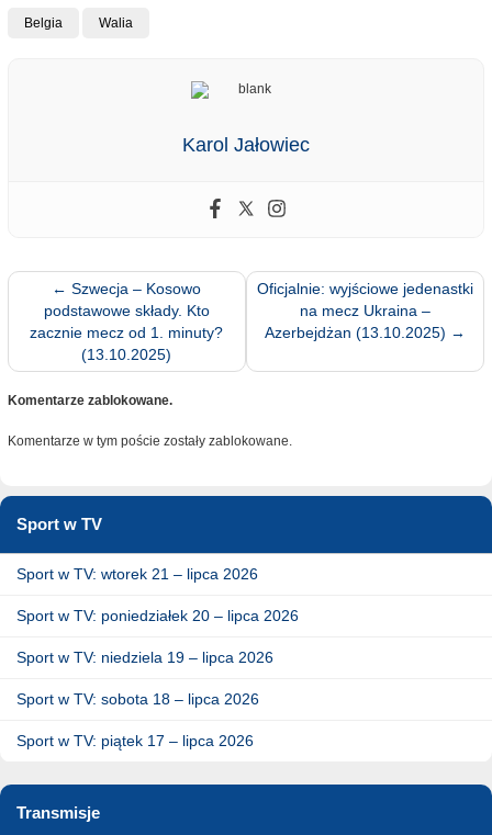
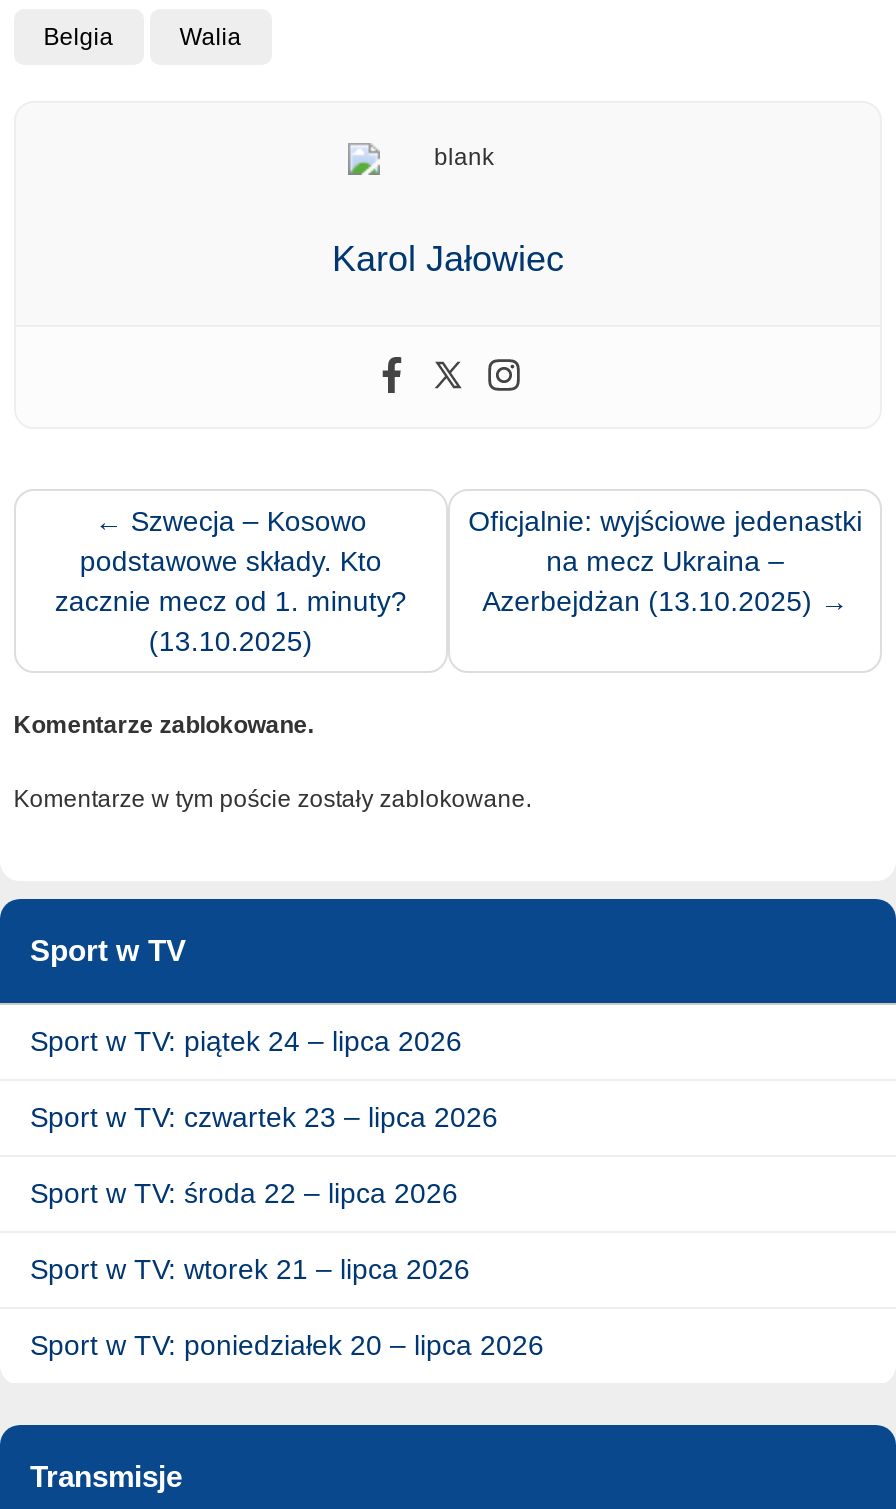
+ Sport w TV: piątek 24 – lipca 2026
+ Sport w TV: czwartek 23 – lipca 2026
+ Sport w TV: środa 22 – lipca 2026

moved down: Sport w TV: wtorek 21 – lipca 2026 | Sport w TV: poniedziałek 20 – lipca 2026

- Sport w TV: niedziela 19 – lipca 2026
- Sport w TV: sobota 18 – lipca 2026
- Sport w TV: piątek 17 – lipca 2026
